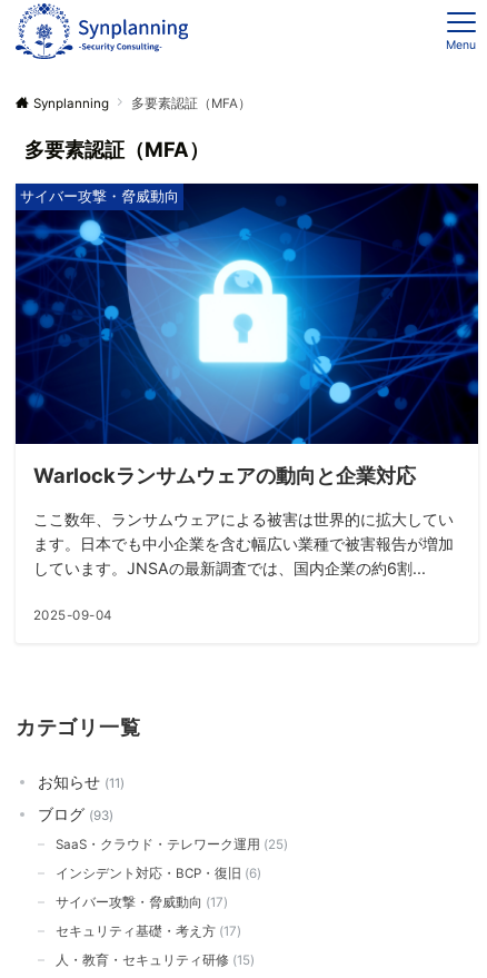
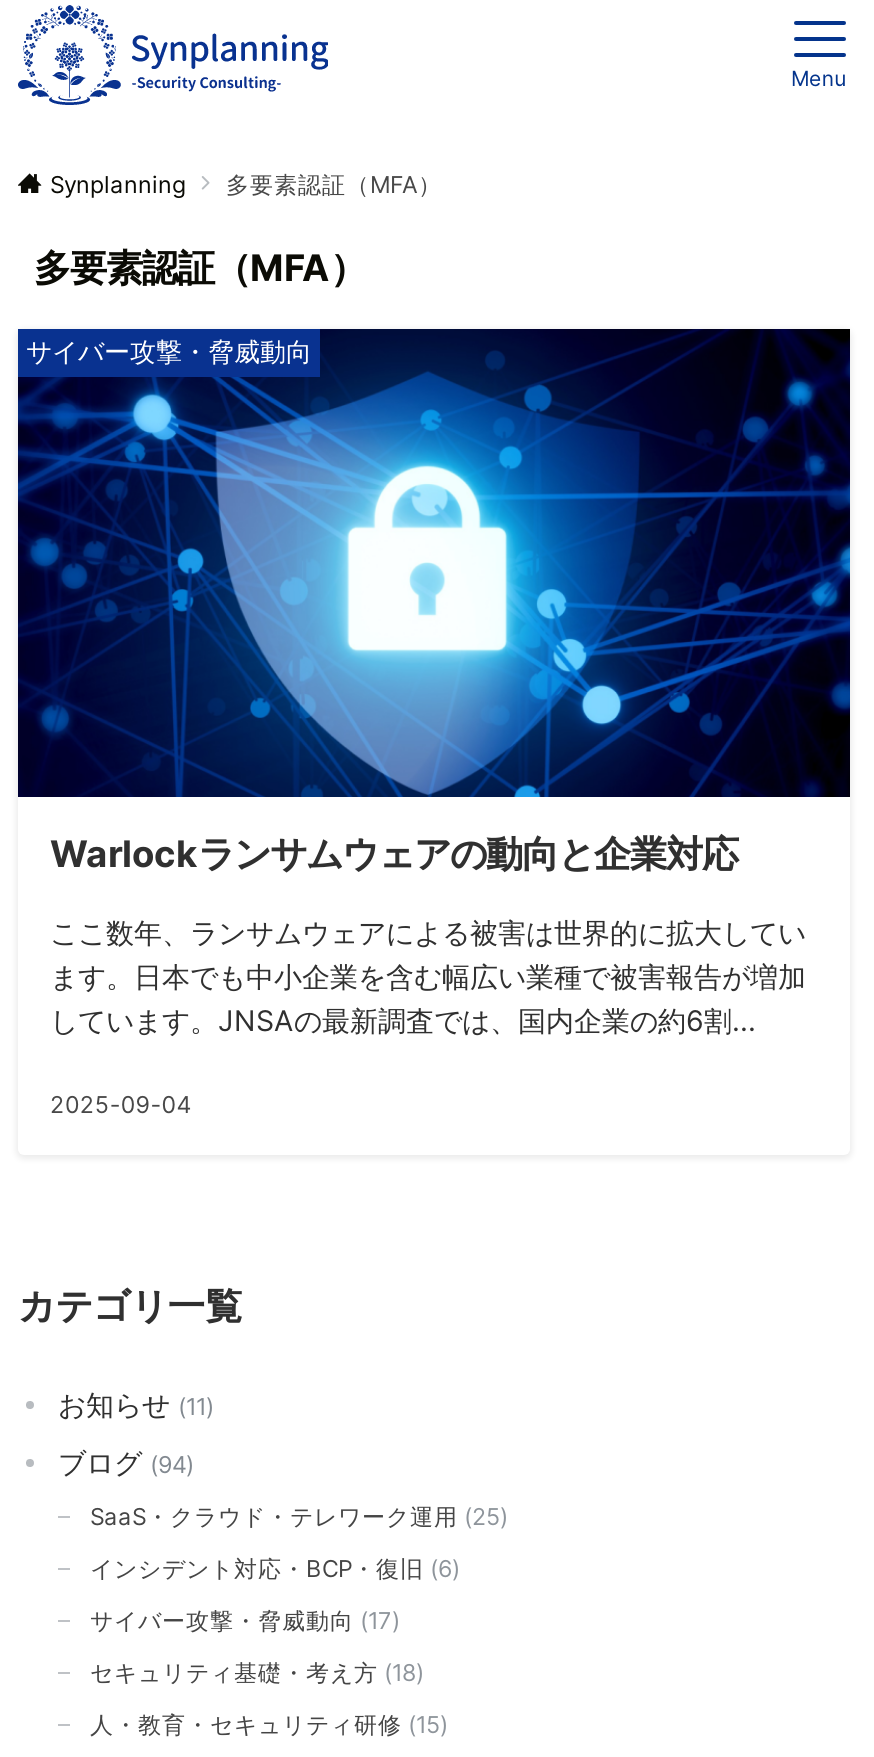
- ブログ 93
+ ブログ 94

- セキュリティ基礎・考え方 17
+ セキュリティ基礎・考え方 18
